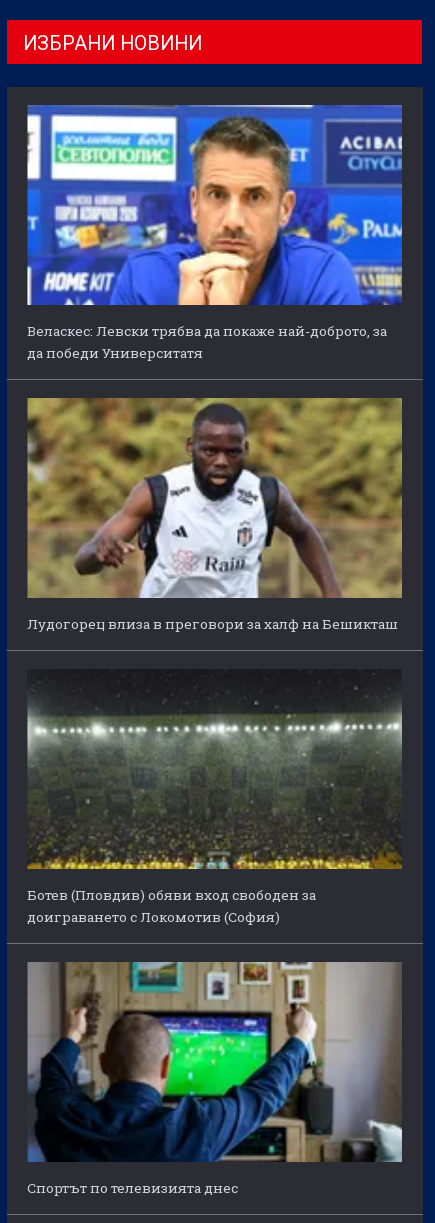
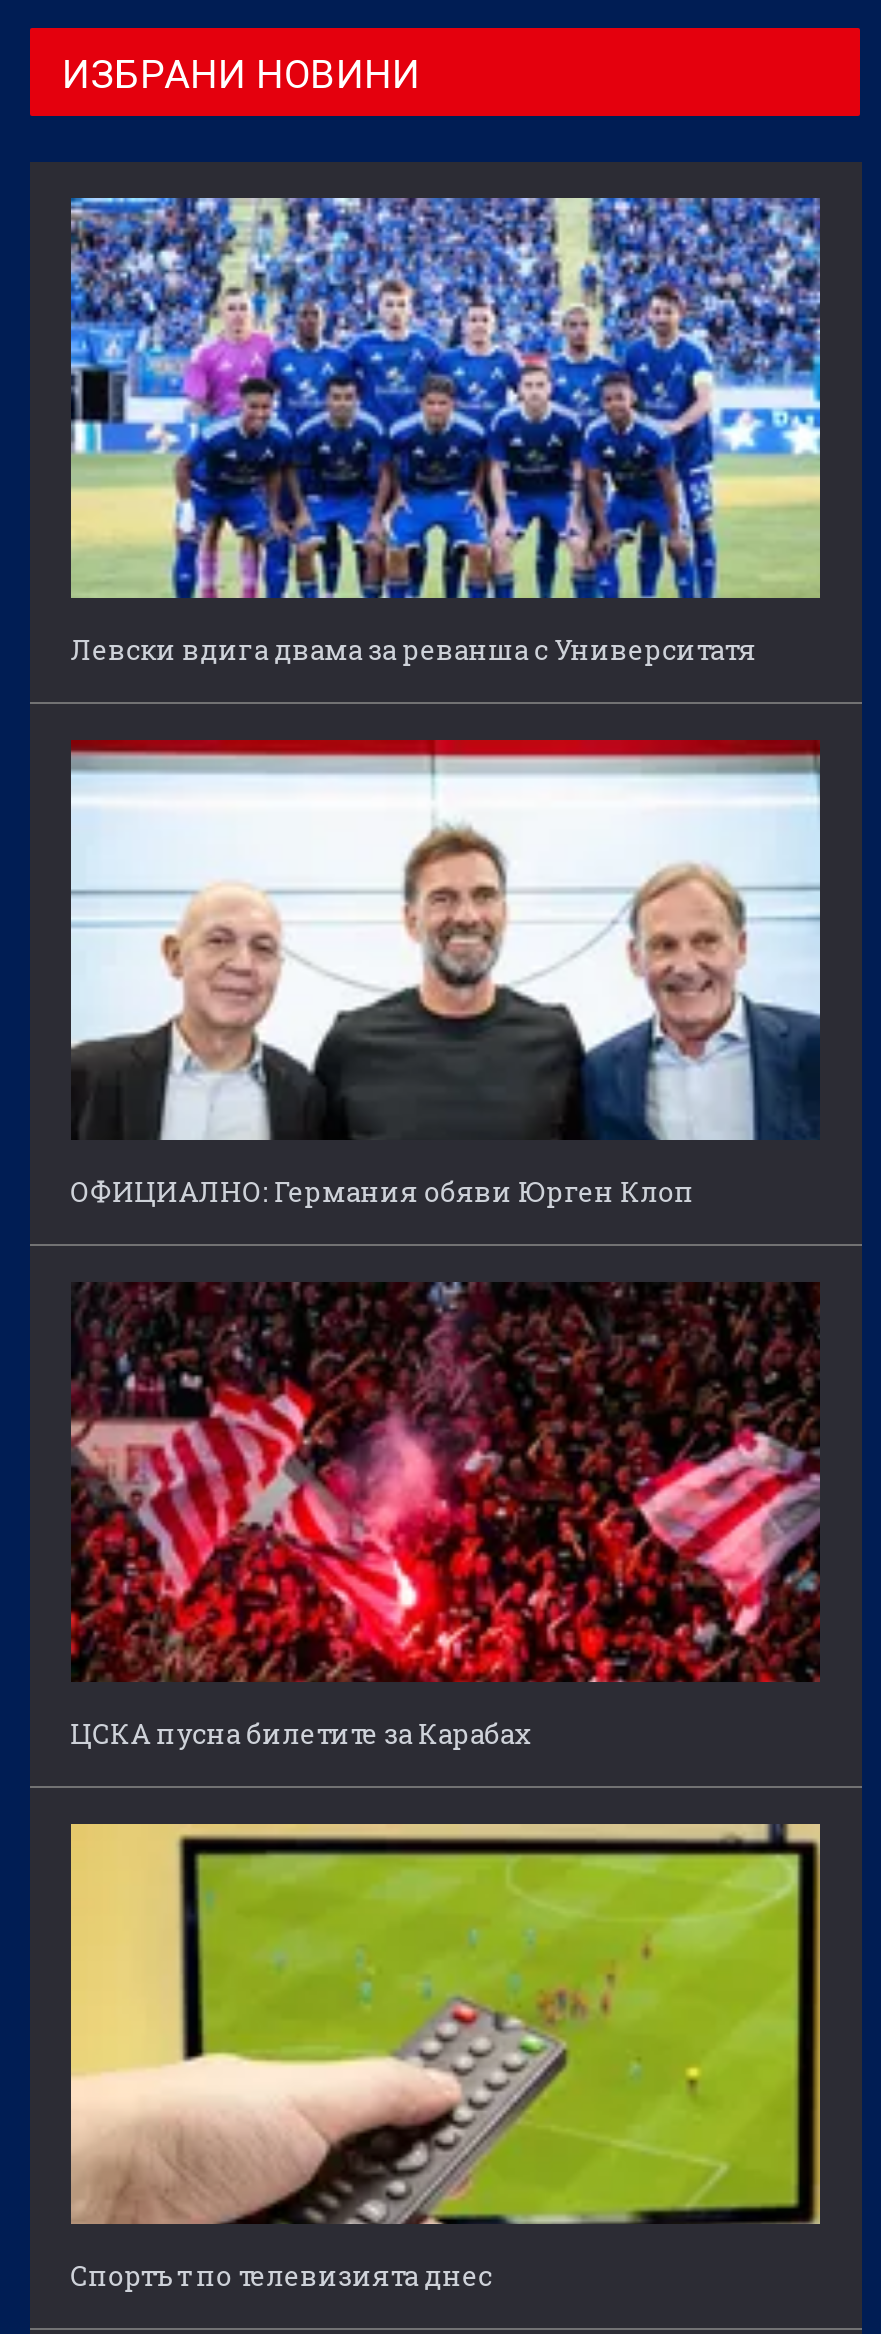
- [image]
+ [image]

- Веласкес: Левски трябва да покаже най-доброто, за
- да победи Университатя
+ Левски вдига двама за реванша с Университатя

- [image]
- Лудогорец влиза в преговори за халф на Бешикташ
+ [image]
+ ОФИЦИАЛНО: Германия обяви Юрген Клоп

- [image]
- Ботев (Пловдив) обяви вход свободен за
- доиграването с Локомотив (София)
+ [image]
+ ЦСКА пусна билетите за Карабах

- [image]
+ [image]
